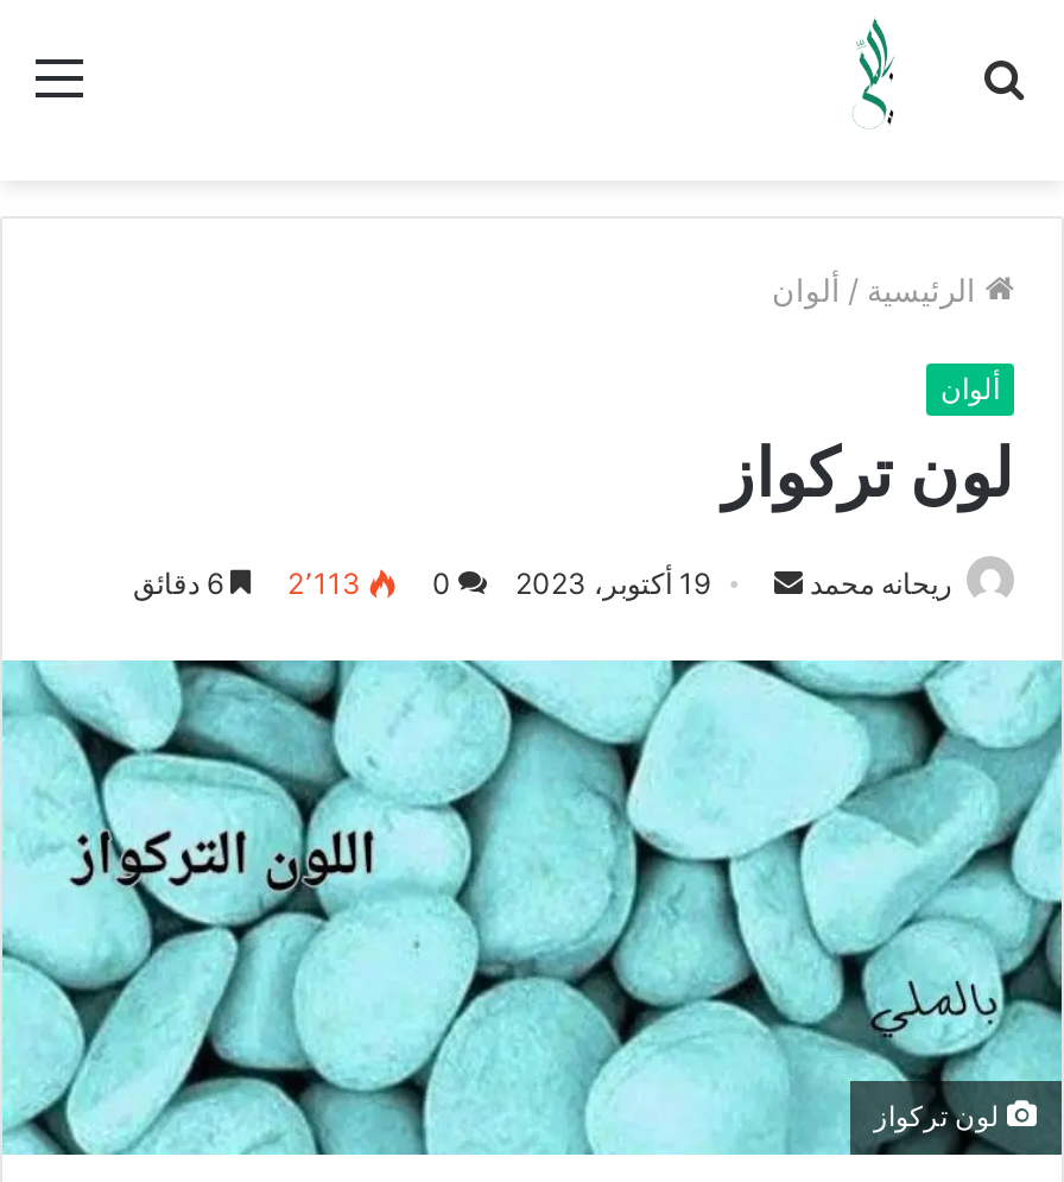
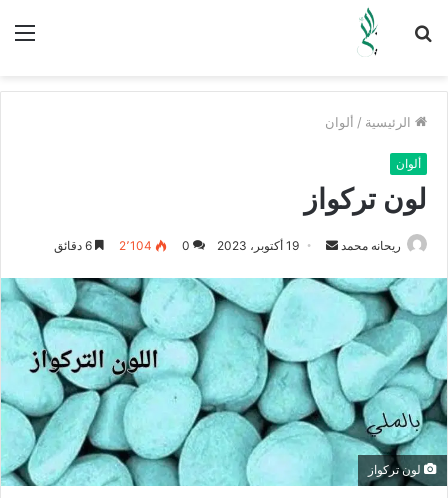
- 2٬113
+ 2٬104
